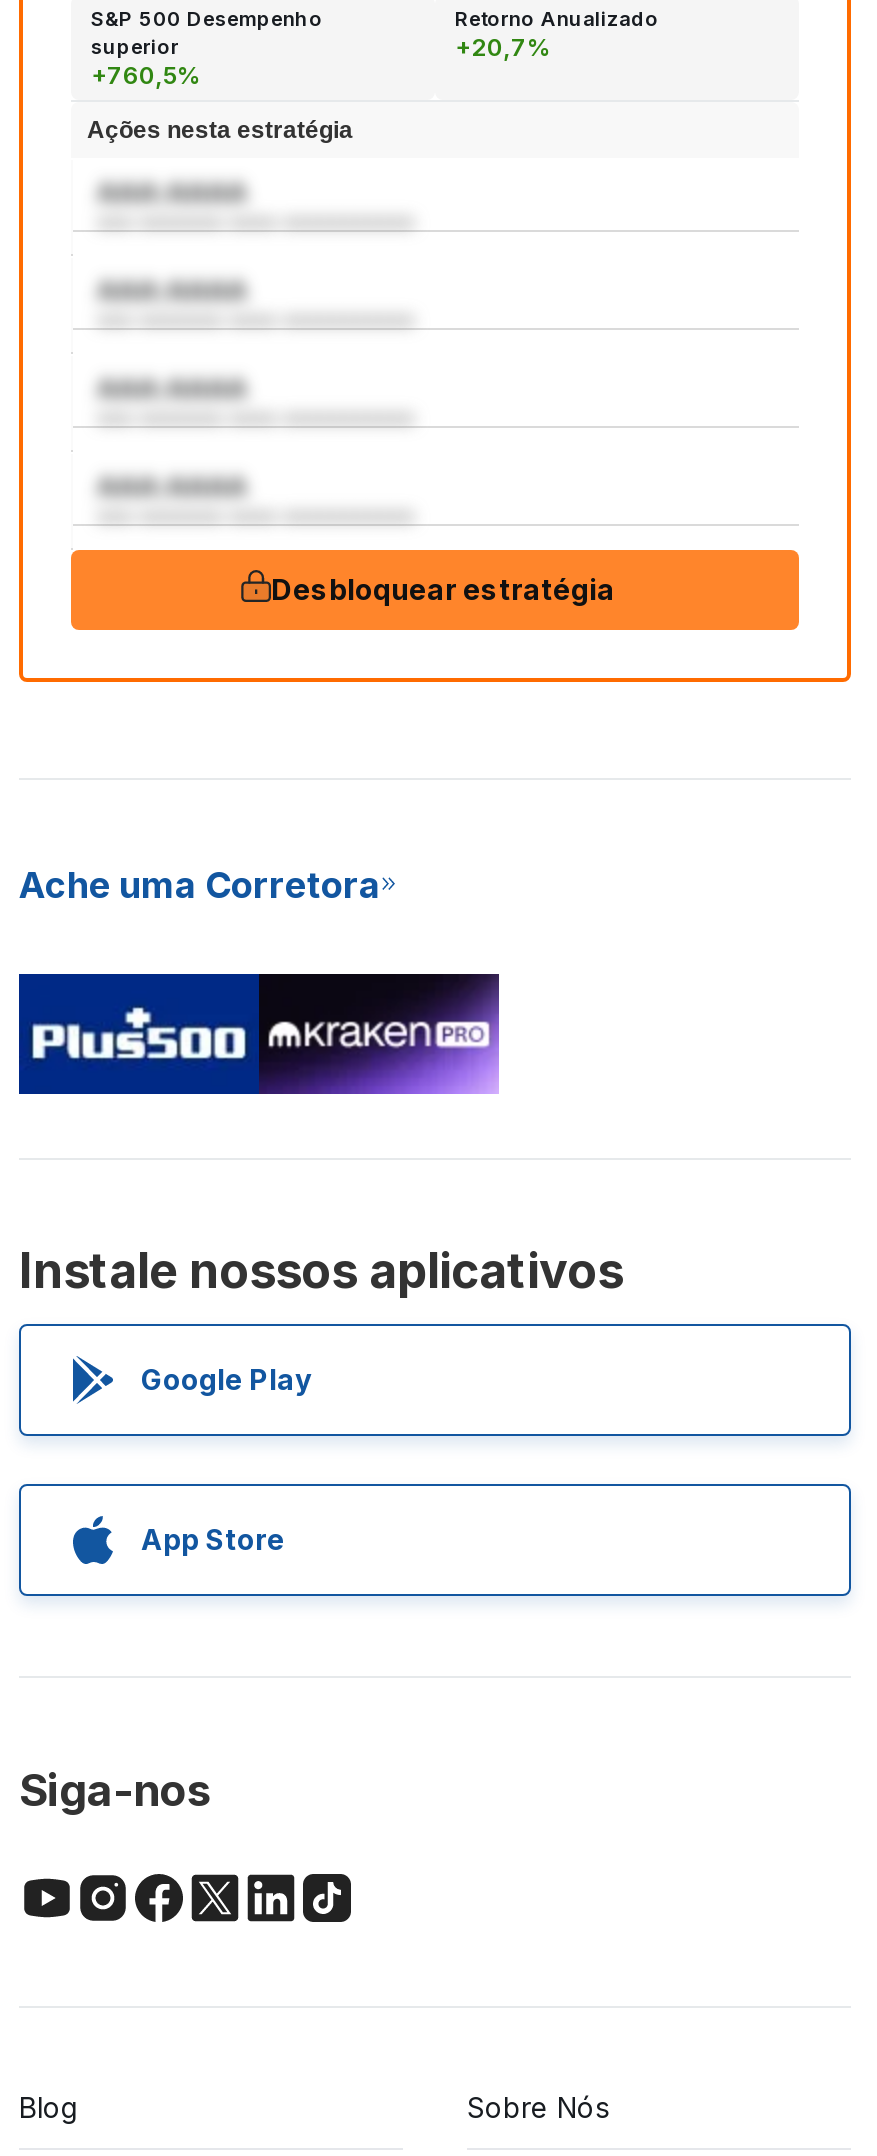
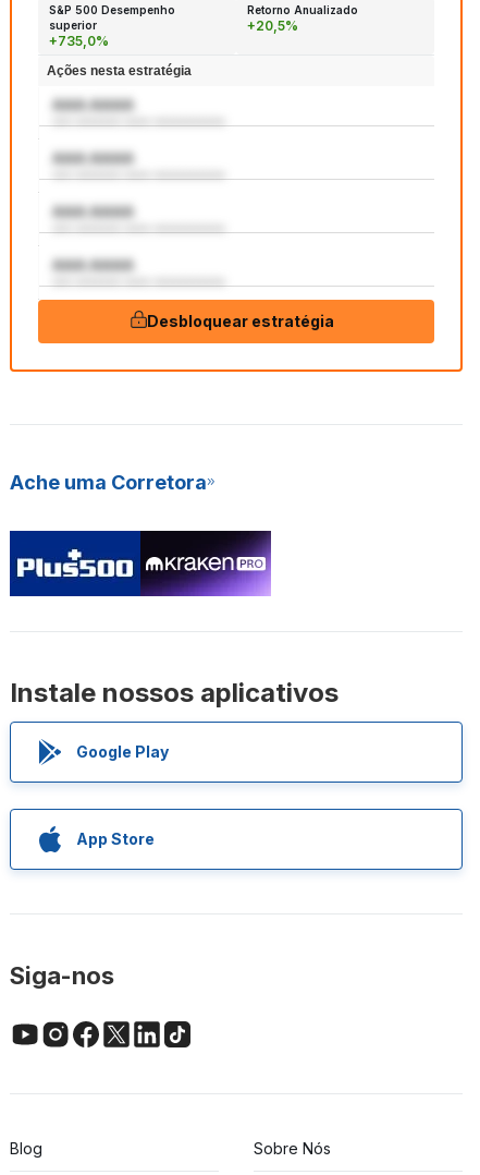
- +20,7%
+ +20,5%

- +760,5%
+ +735,0%
